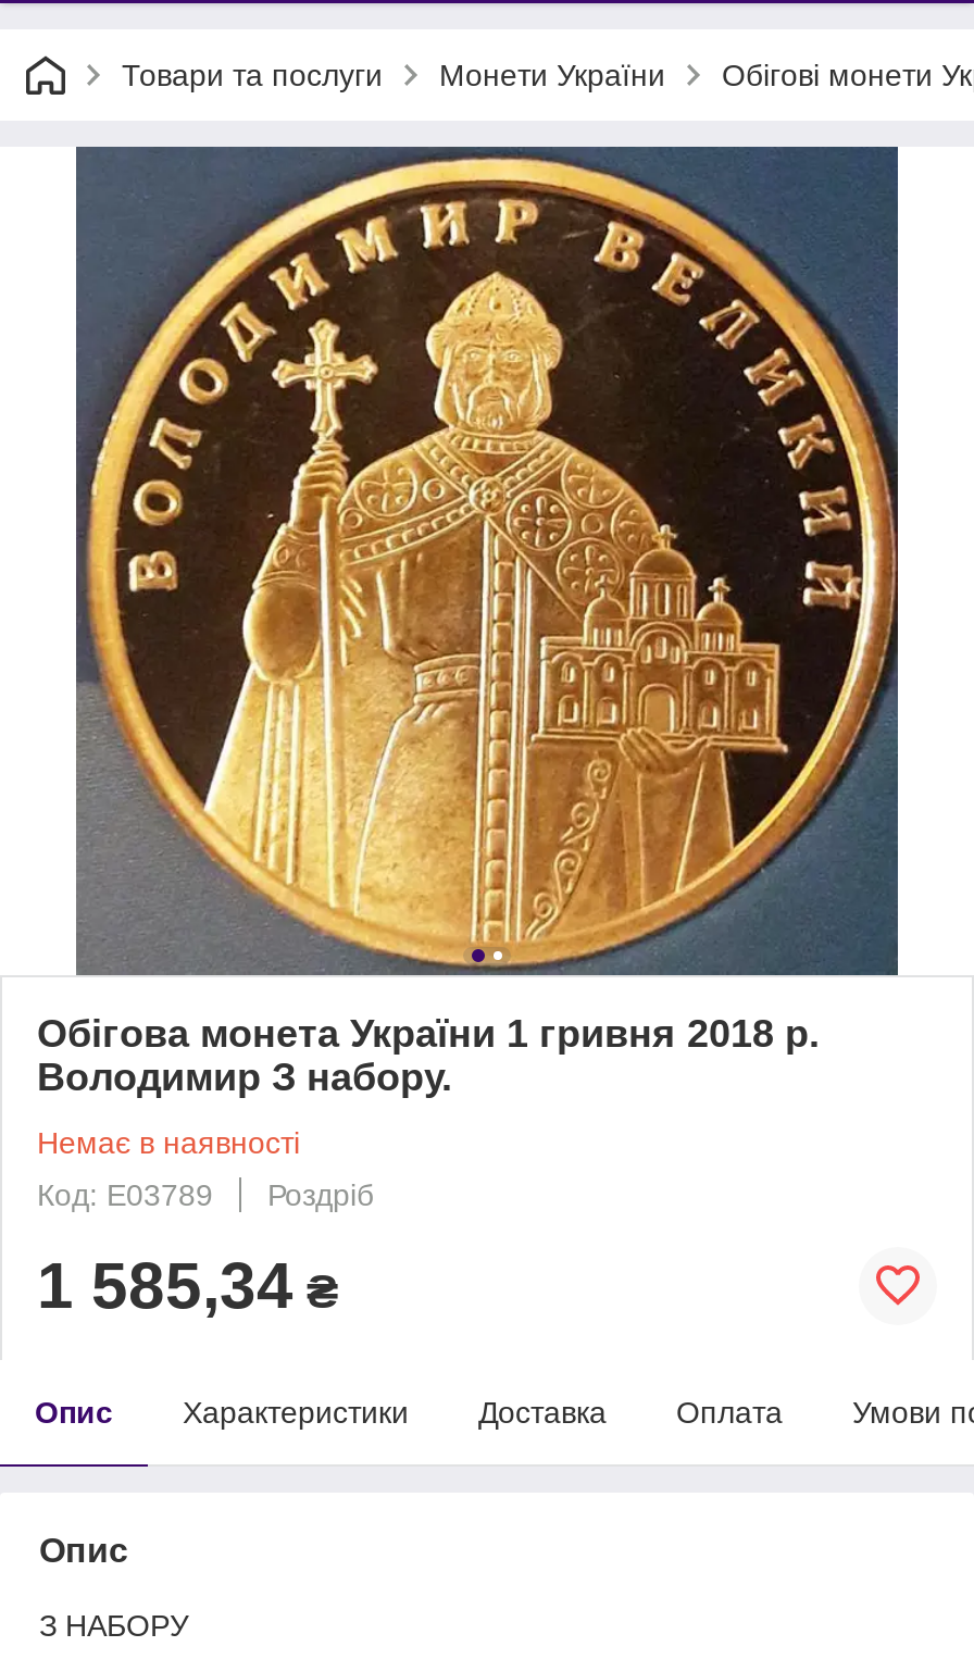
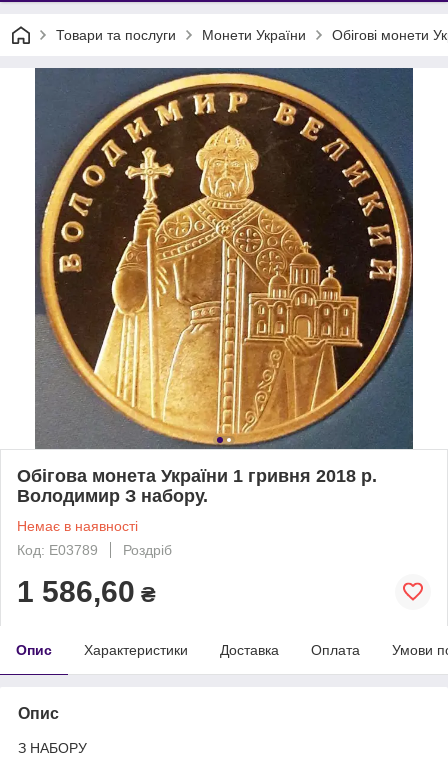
- 1 585,34 ₴
+ 1 586,60 ₴
